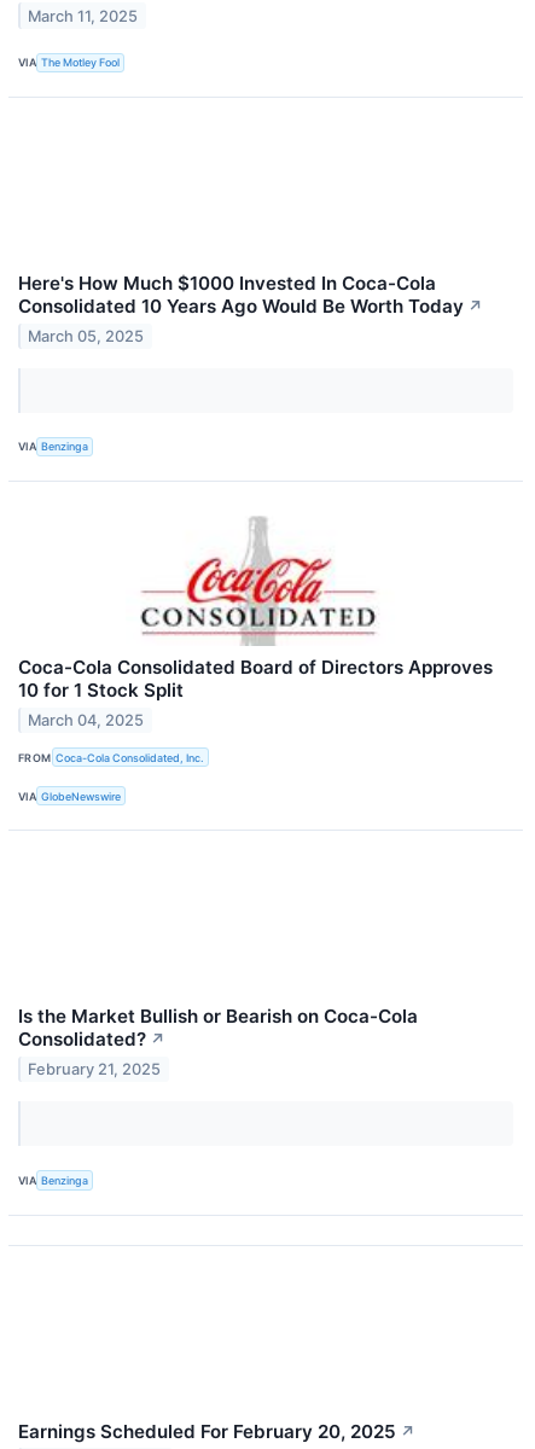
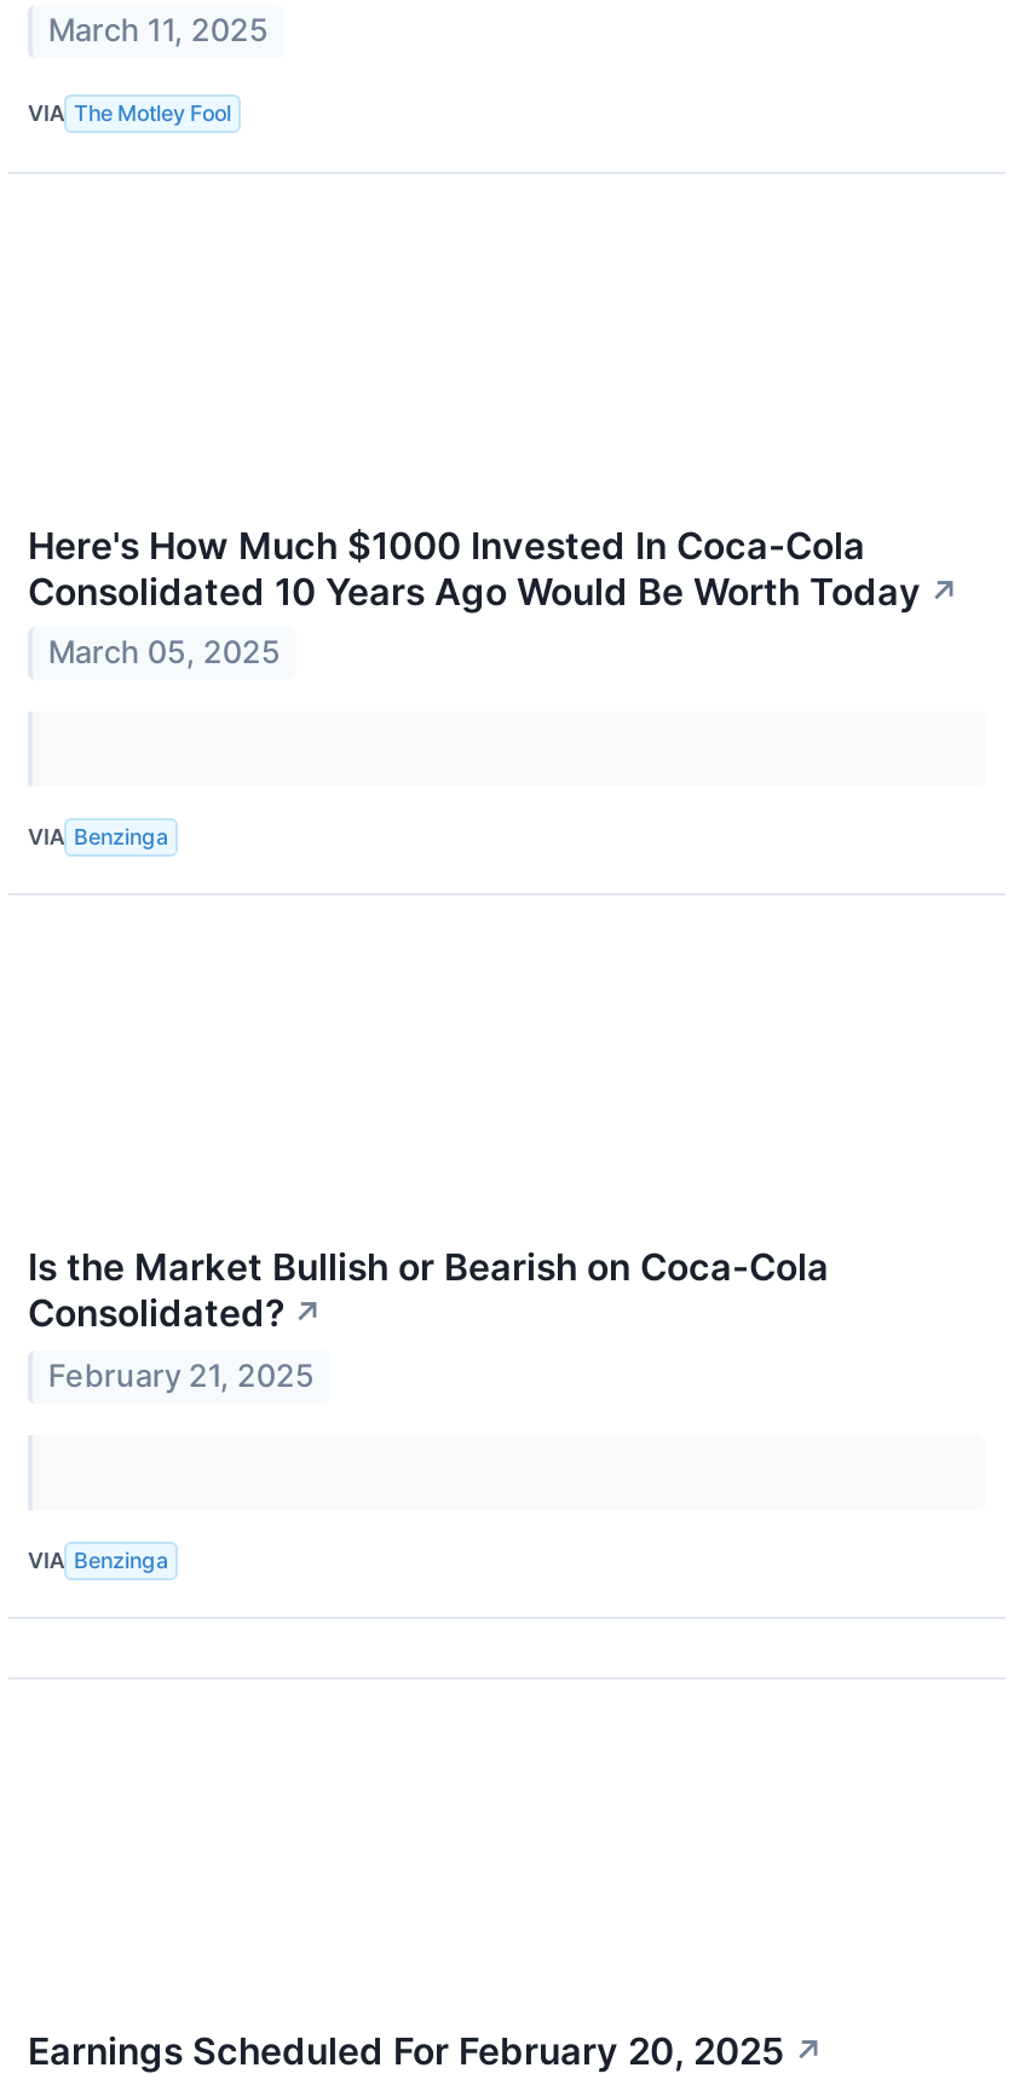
- [image]
- Coca-Cola Consolidated Board of Directors Approves
- 10 for 1 Stock Split
- March 04, 2025
- FROM Coca-Cola Consolidated, Inc.
- VIA GlobeNewswire
